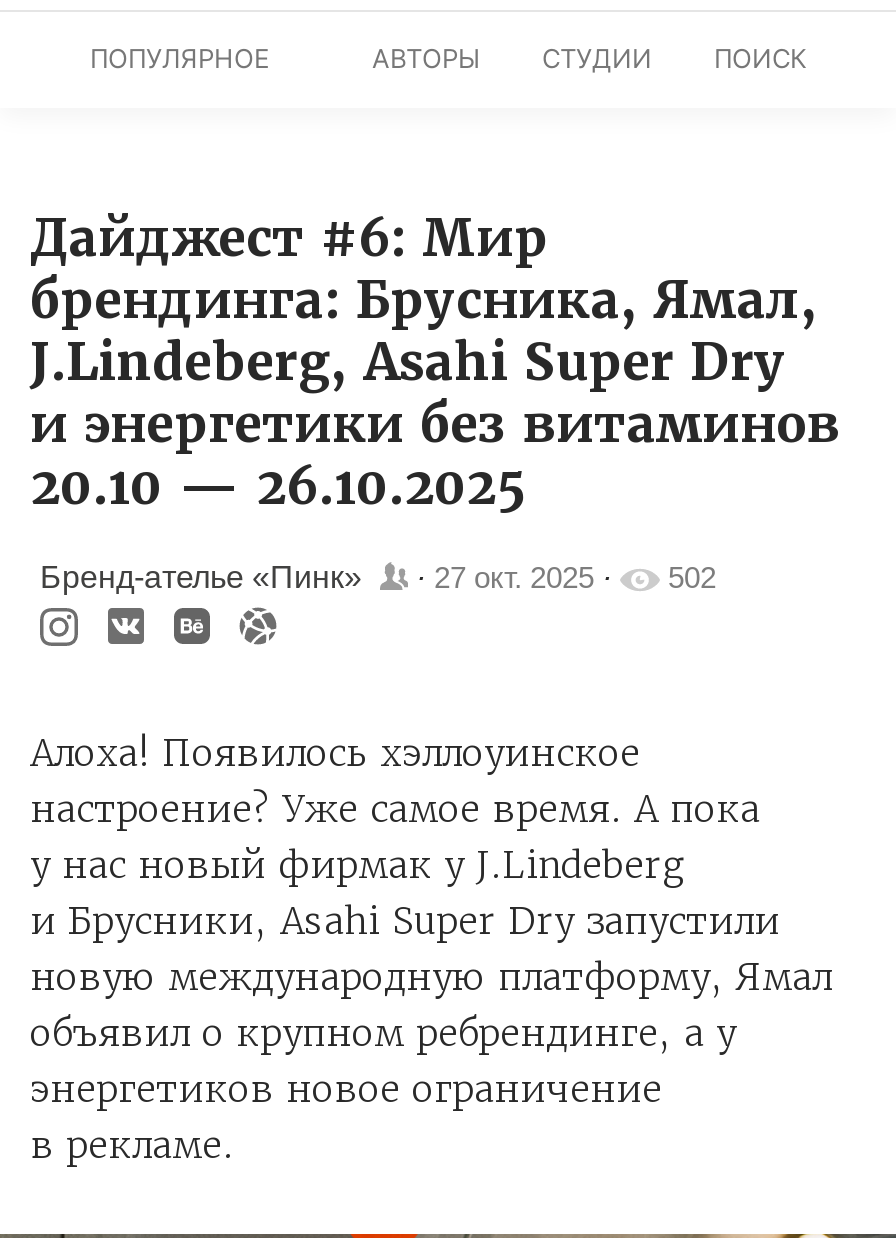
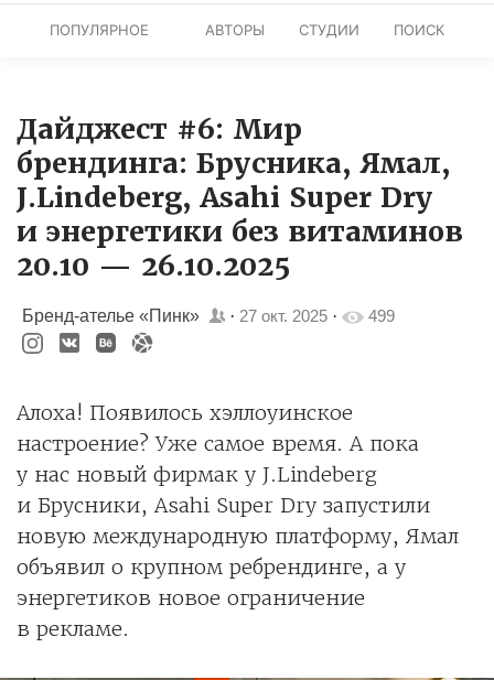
- Бренд-ателье «Пинк» · 27 окт. 2025 · 502
+ Бренд-ателье «Пинк» · 27 окт. 2025 · 499
